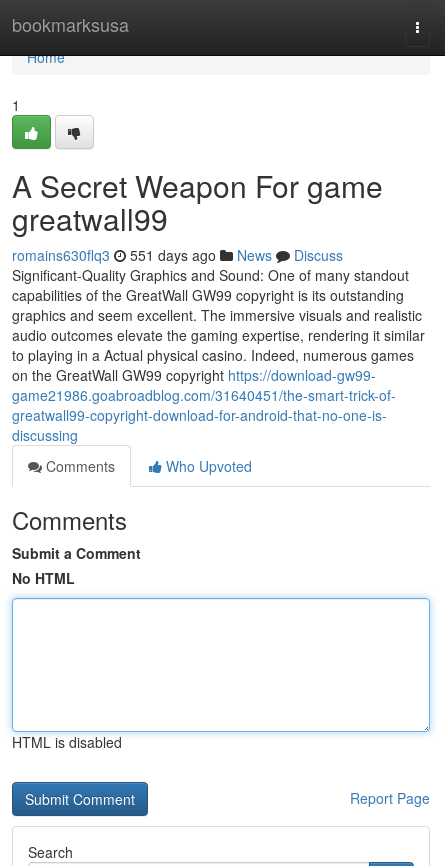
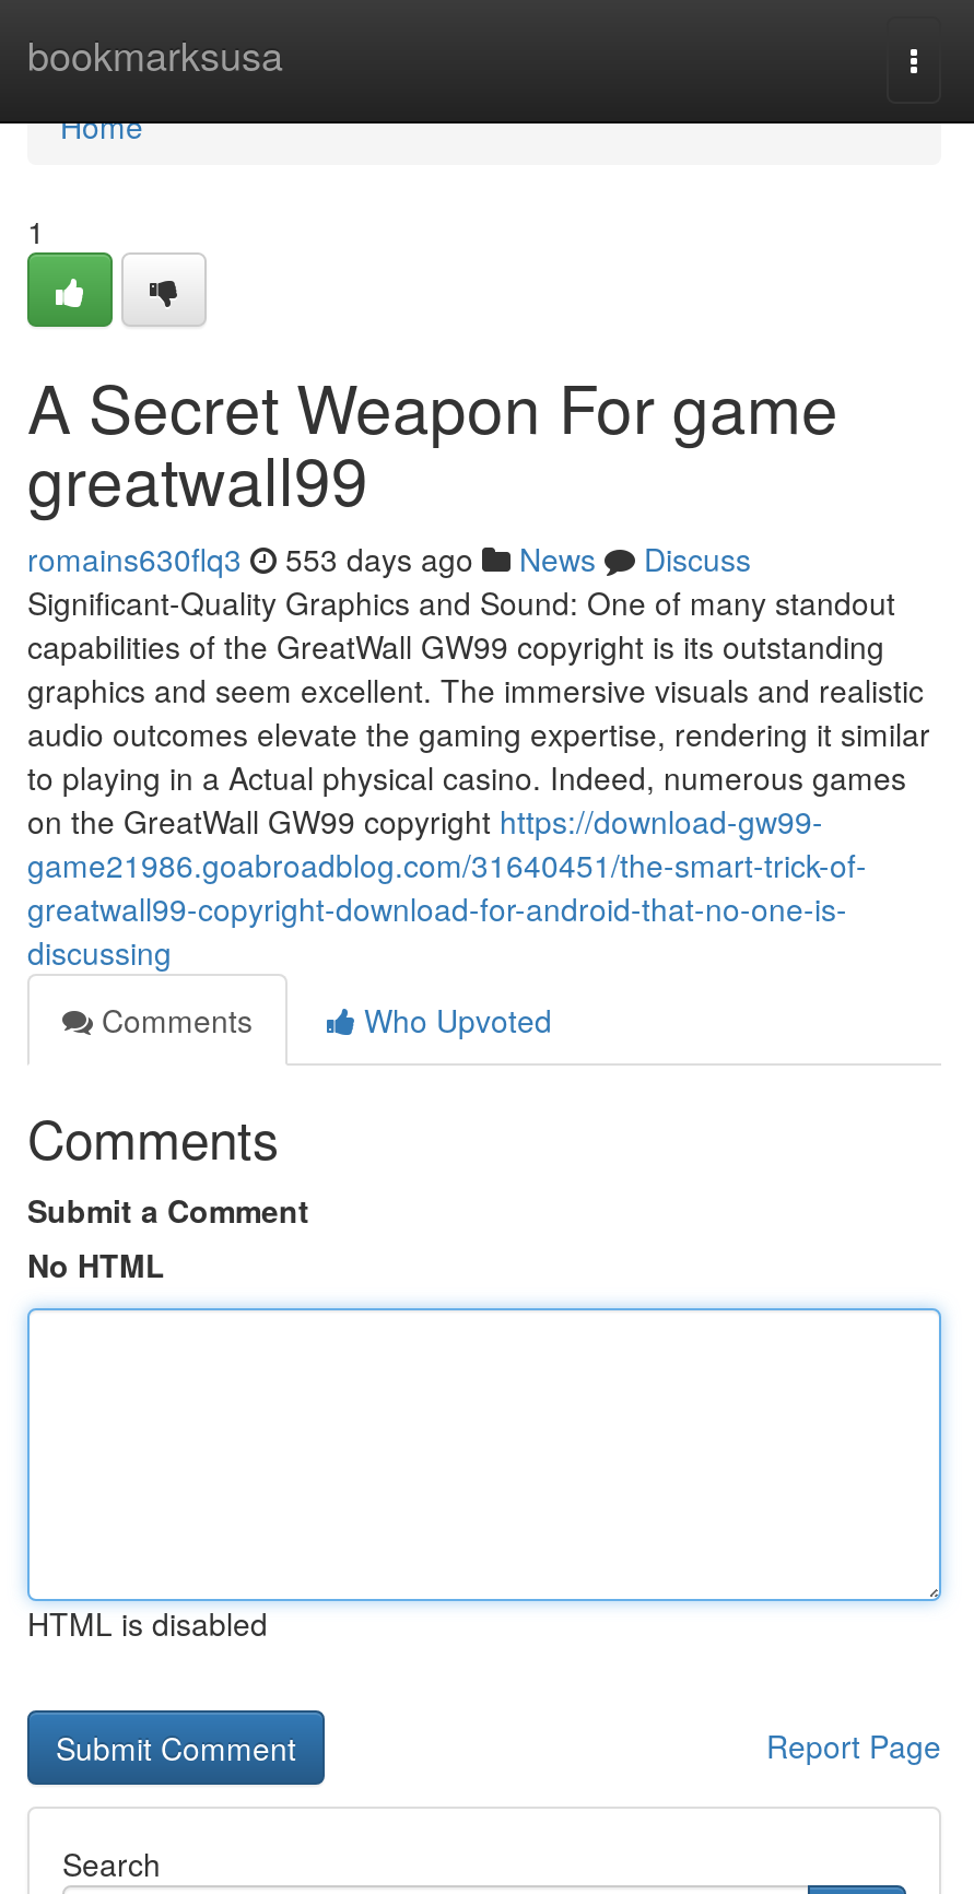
- romains630flq3 551 days ago News Discuss
+ romains630flq3 553 days ago News Discuss
